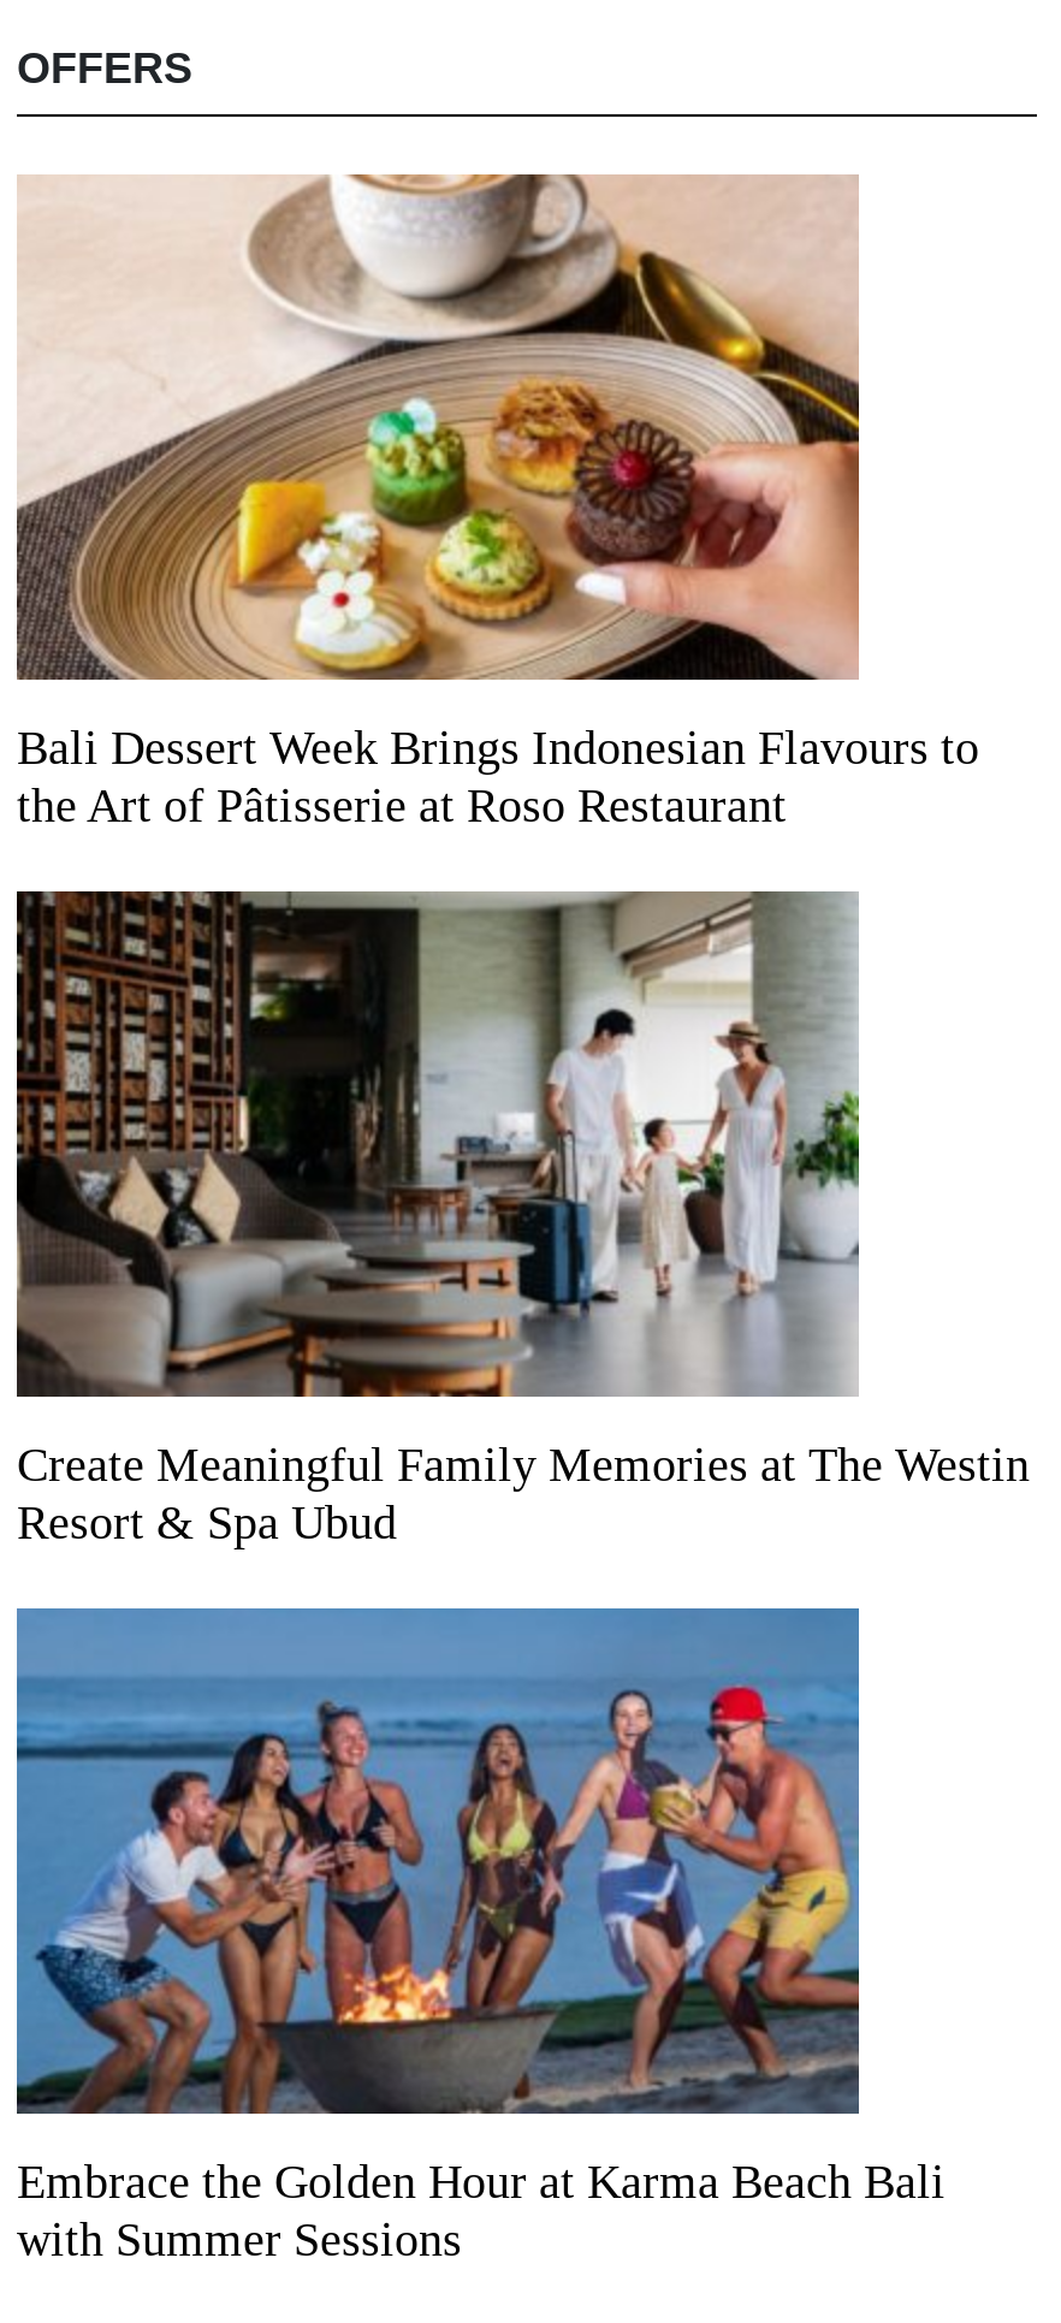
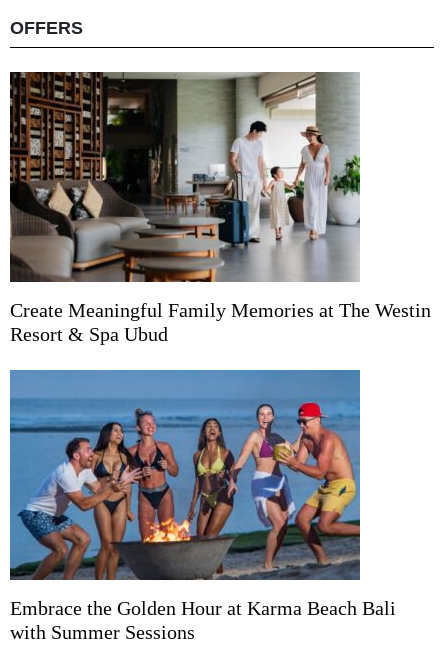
- [image]
- Bali Dessert Week Brings Indonesian Flavours to
- the Art of Pâtisserie at Roso Restaurant
